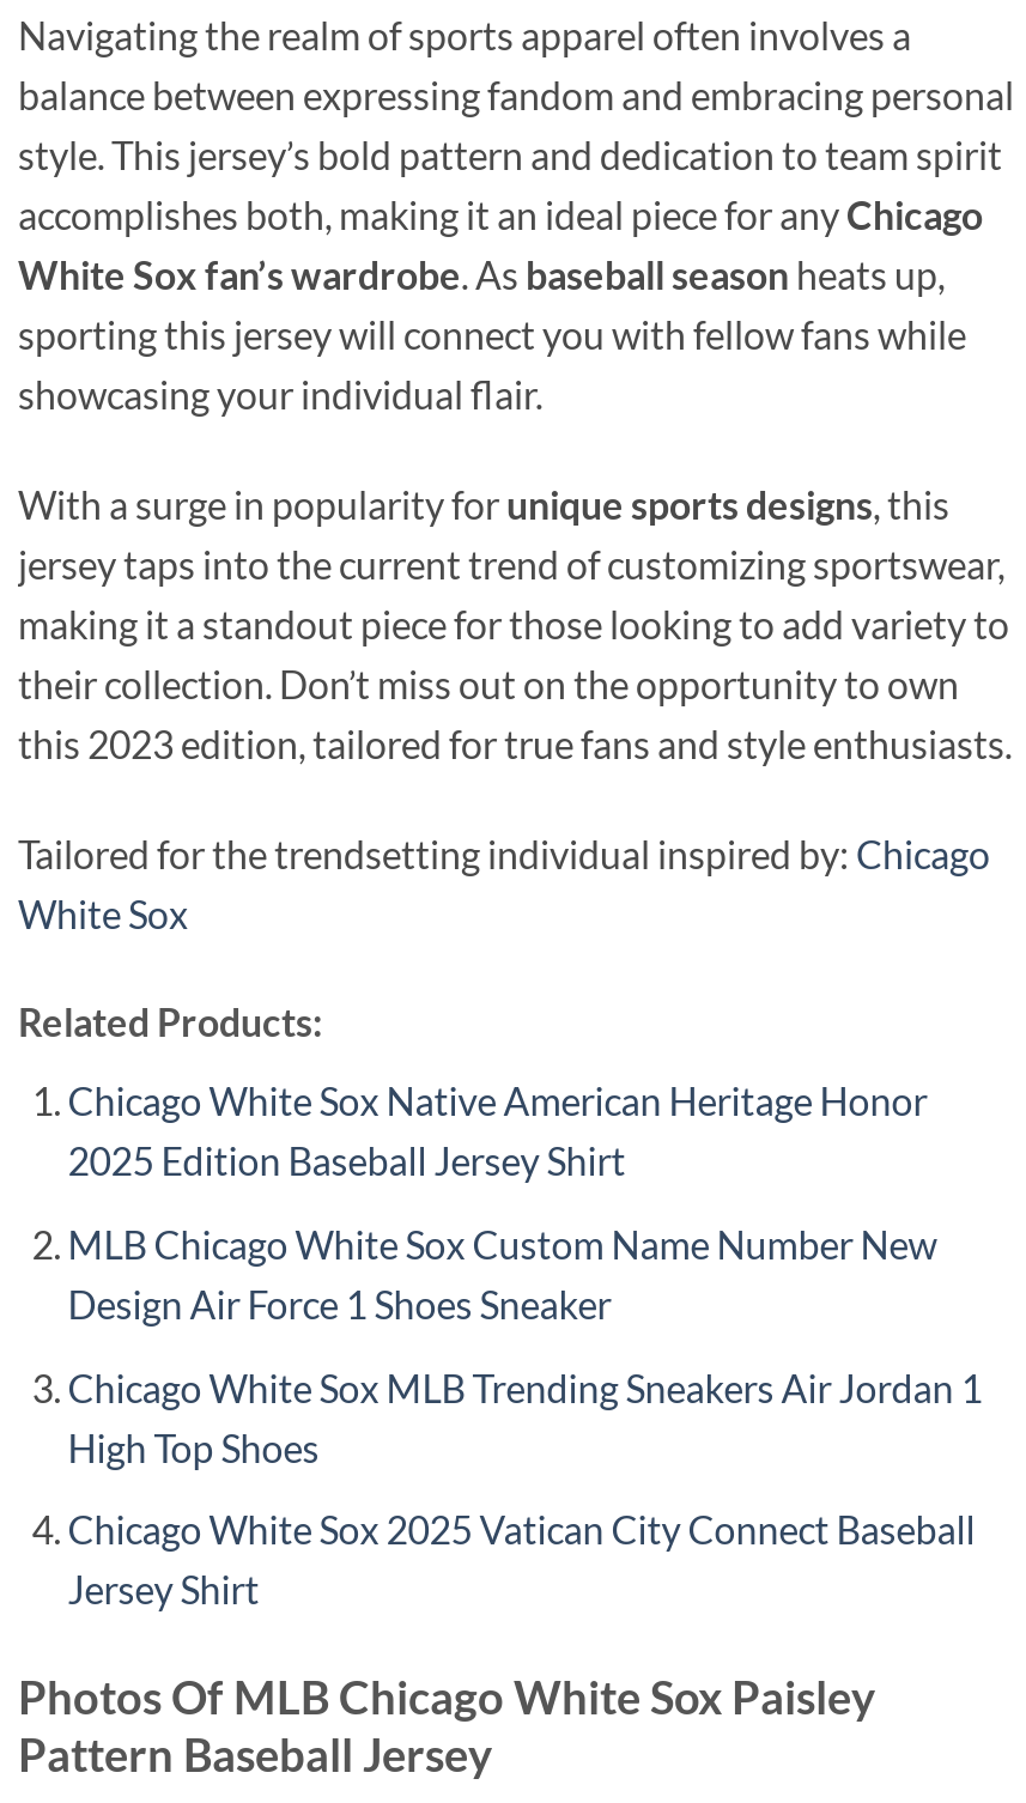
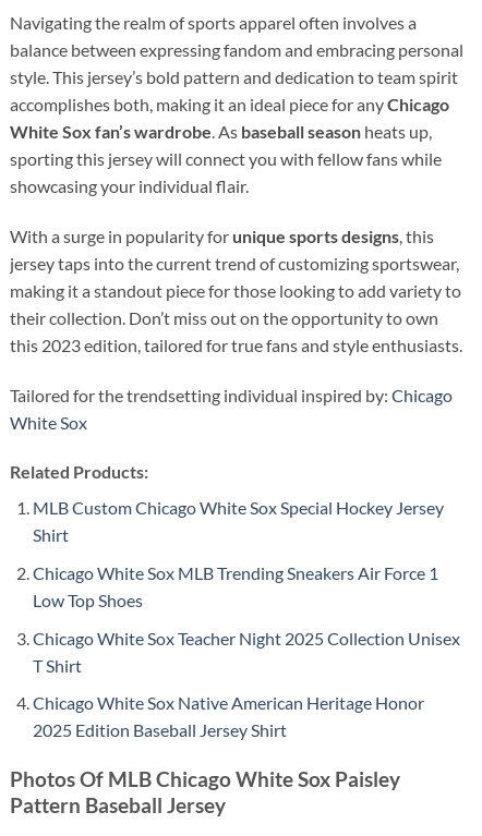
+ MLB Custom Chicago White Sox Special Hockey Jersey
+ Shirt
+ Chicago White Sox MLB Trending Sneakers Air Force 1
+ Low Top Shoes
+ Chicago White Sox Teacher Night 2025 Collection Unisex
+ T Shirt

moved down: Chicago White Sox Native American Heritage Honor | 2025 Edition Baseball Jersey Shirt

- MLB Chicago White Sox Custom Name Number New
- Design Air Force 1 Shoes Sneaker
- Chicago White Sox MLB Trending Sneakers Air Jordan 1
- High Top Shoes
- Chicago White Sox 2025 Vatican City Connect Baseball
- Jersey Shirt
